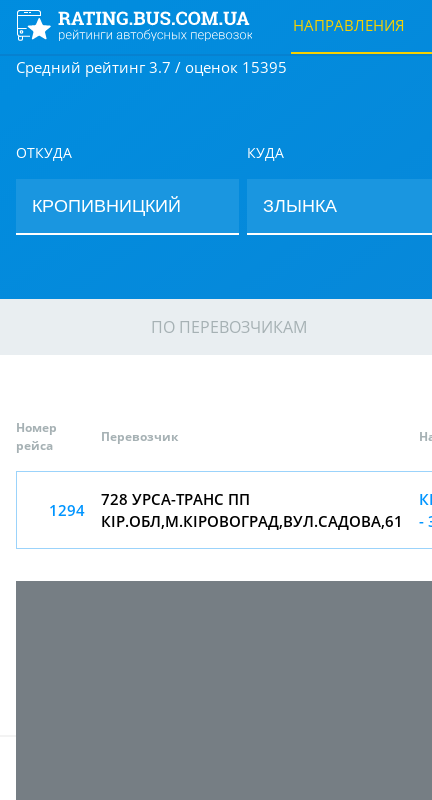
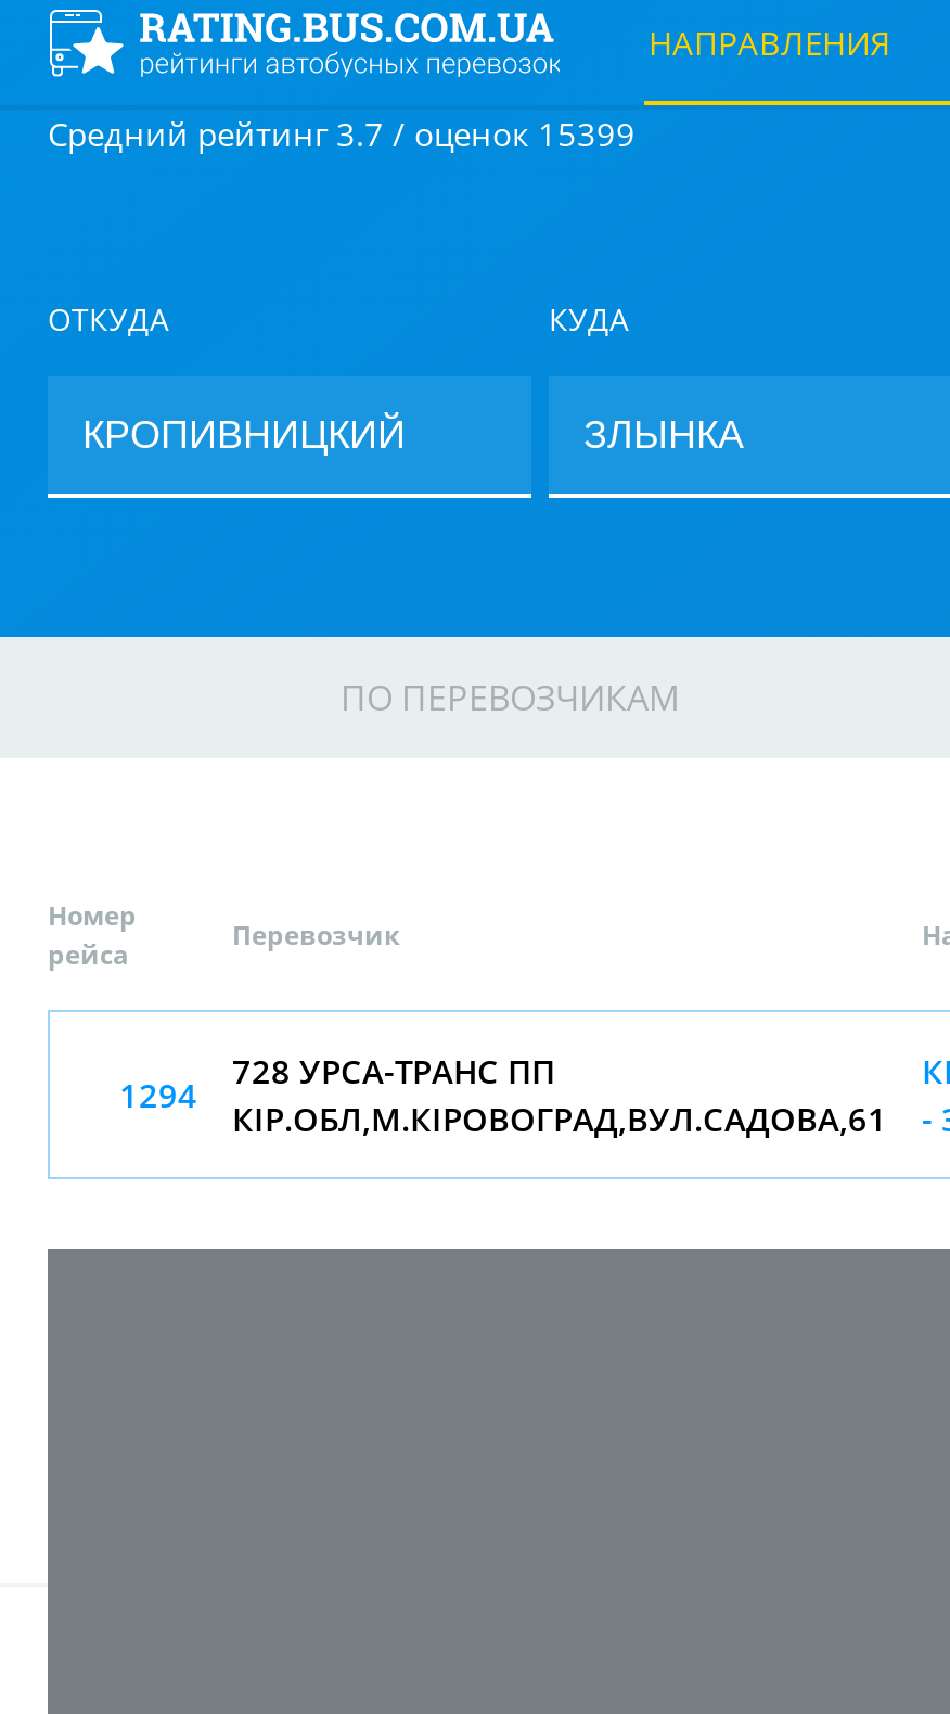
- Средний рейтинг 3.7 / оценок 15395
+ Средний рейтинг 3.7 / оценок 15399
